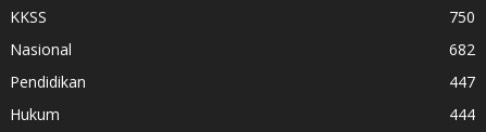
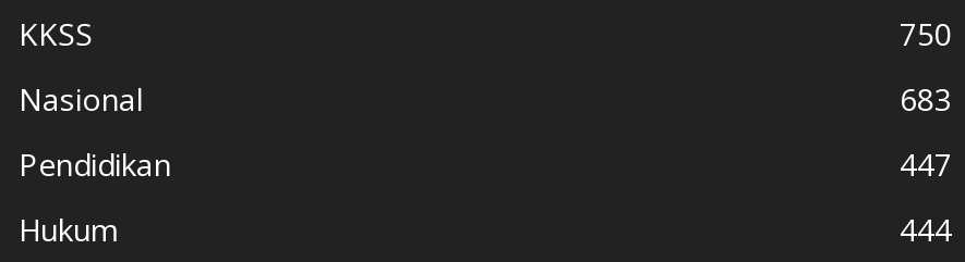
- 682
+ 683
